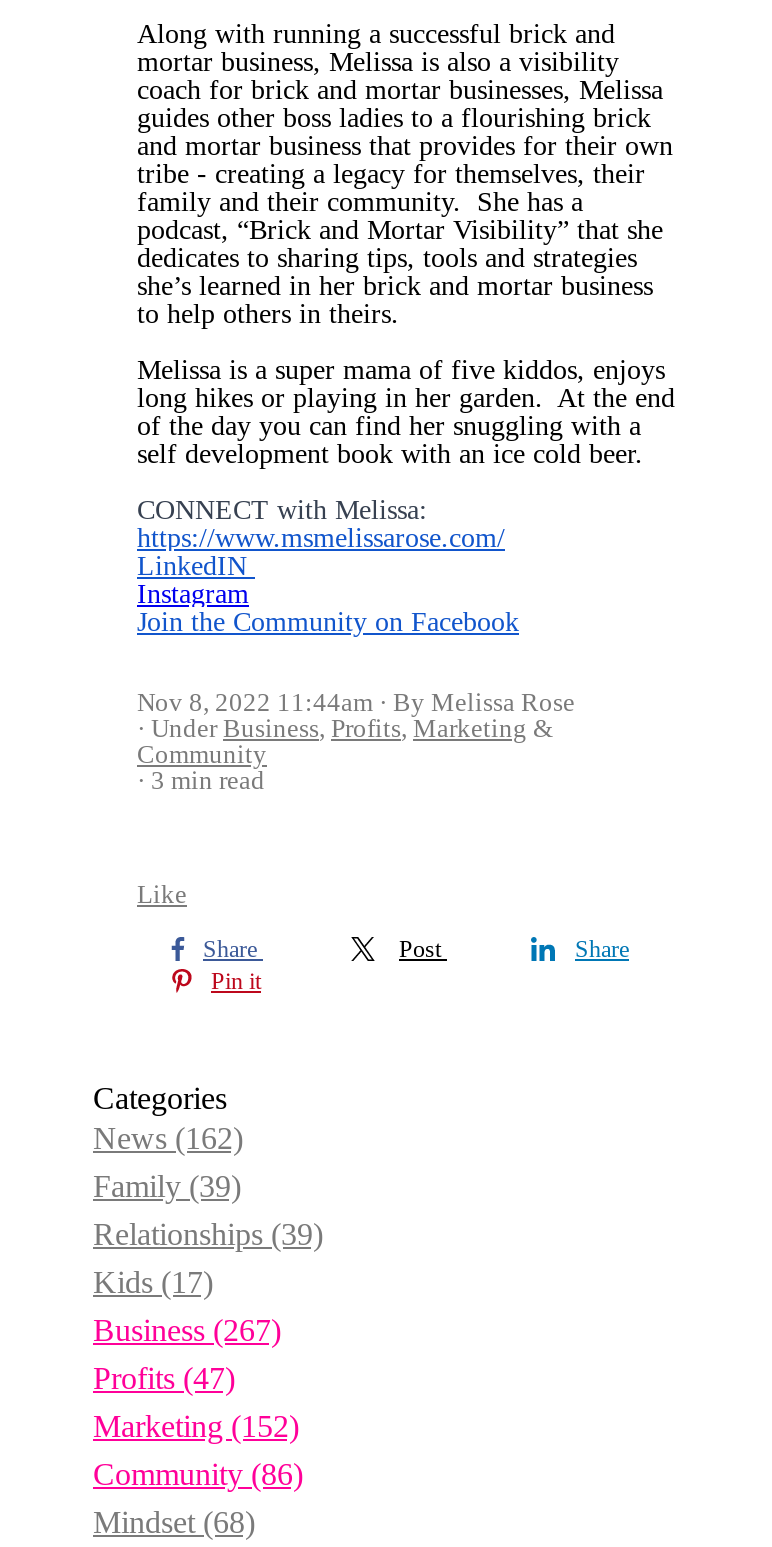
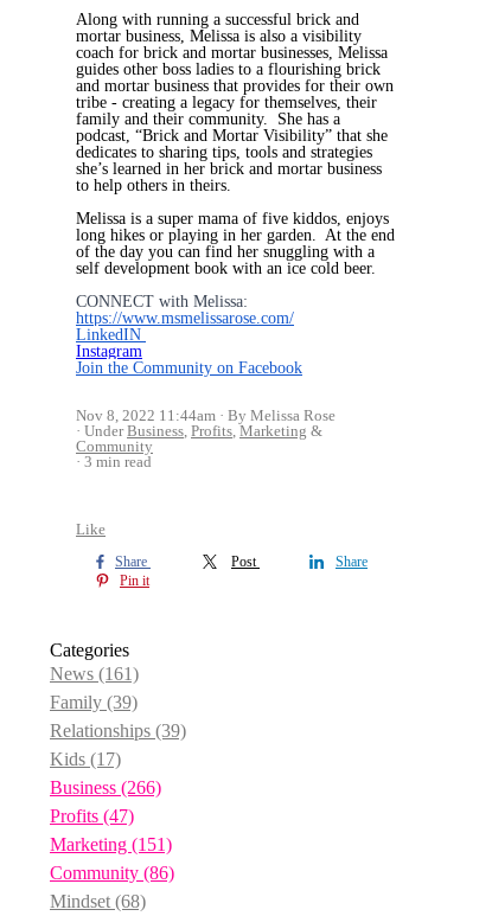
- News (162)
+ News (161)

- Business (267)
+ Business (266)

- Marketing (152)
+ Marketing (151)
